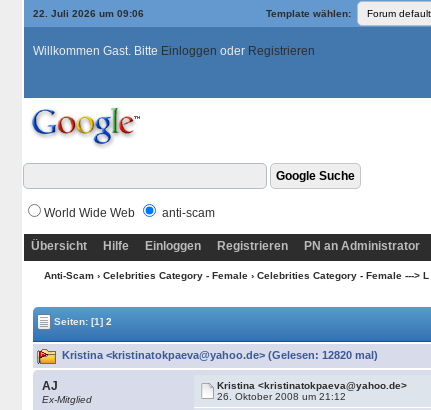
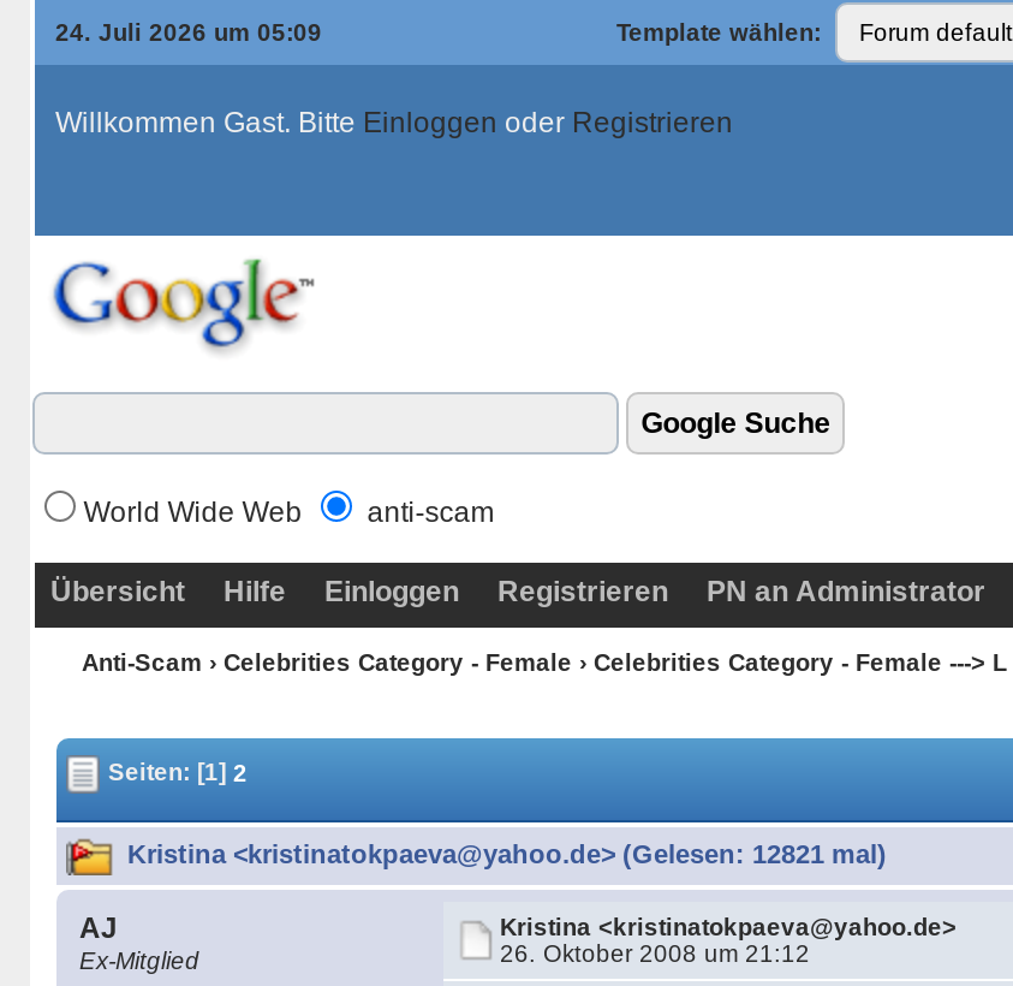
- 22. Juli 2026 um 09:06
+ 24. Juli 2026 um 05:09

- Kristina <kristinatokpaeva@yahoo.de> (Gelesen: 12820 mal)
+ Kristina <kristinatokpaeva@yahoo.de> (Gelesen: 12821 mal)
